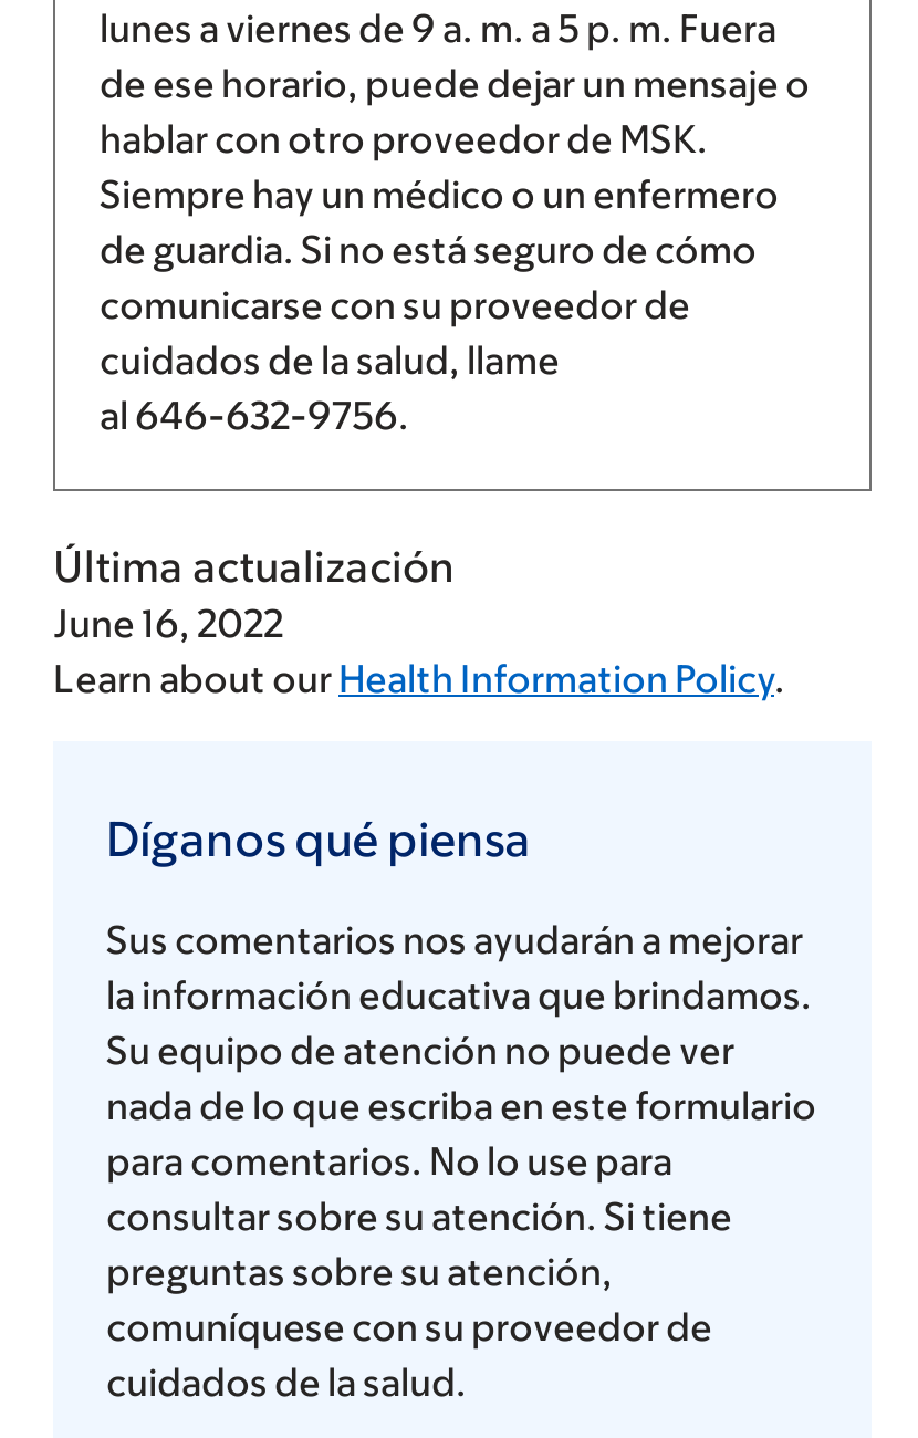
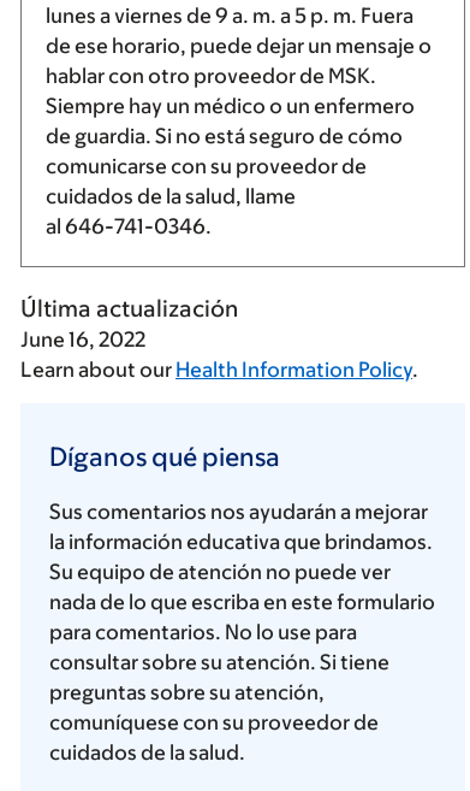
- al 646-632-9756.
+ al 646-741-0346.
